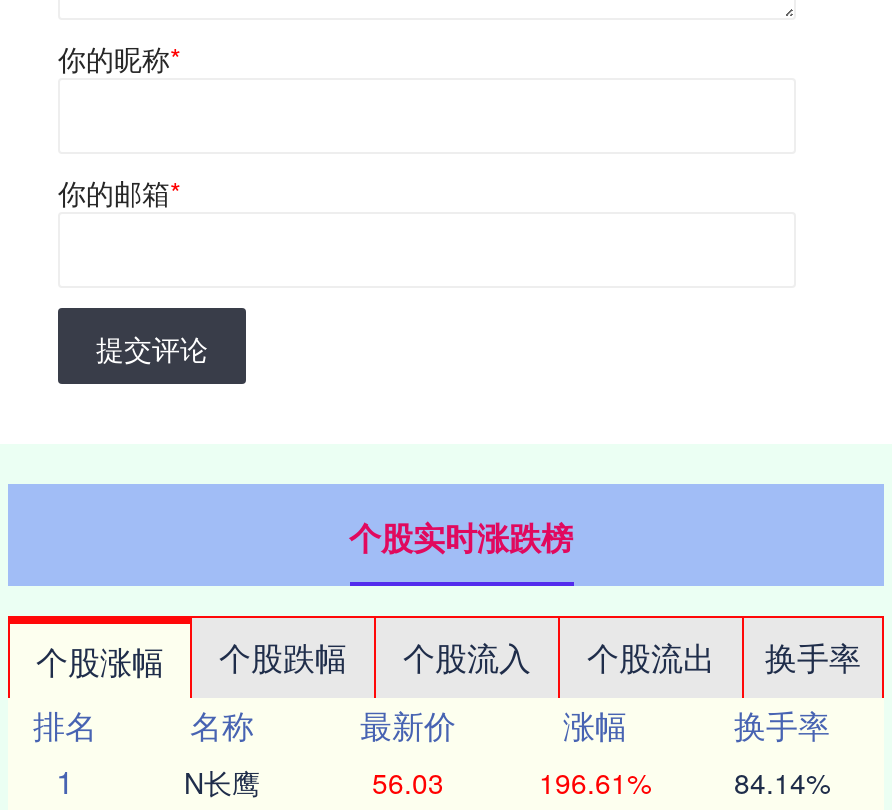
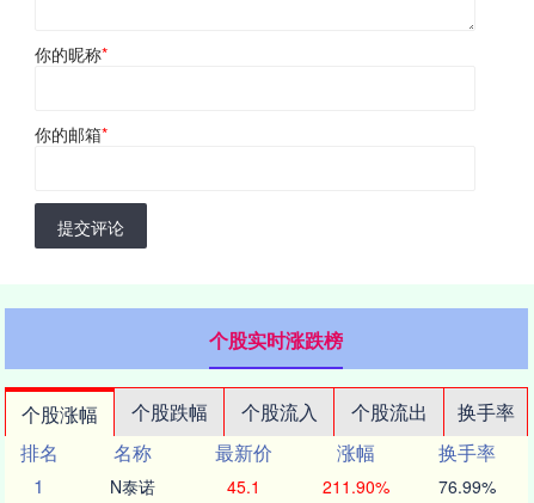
- N长鹰
+ N泰诺

- 56.03
+ 45.1

- 196.61%
+ 211.90%

- 84.14%
+ 76.99%
